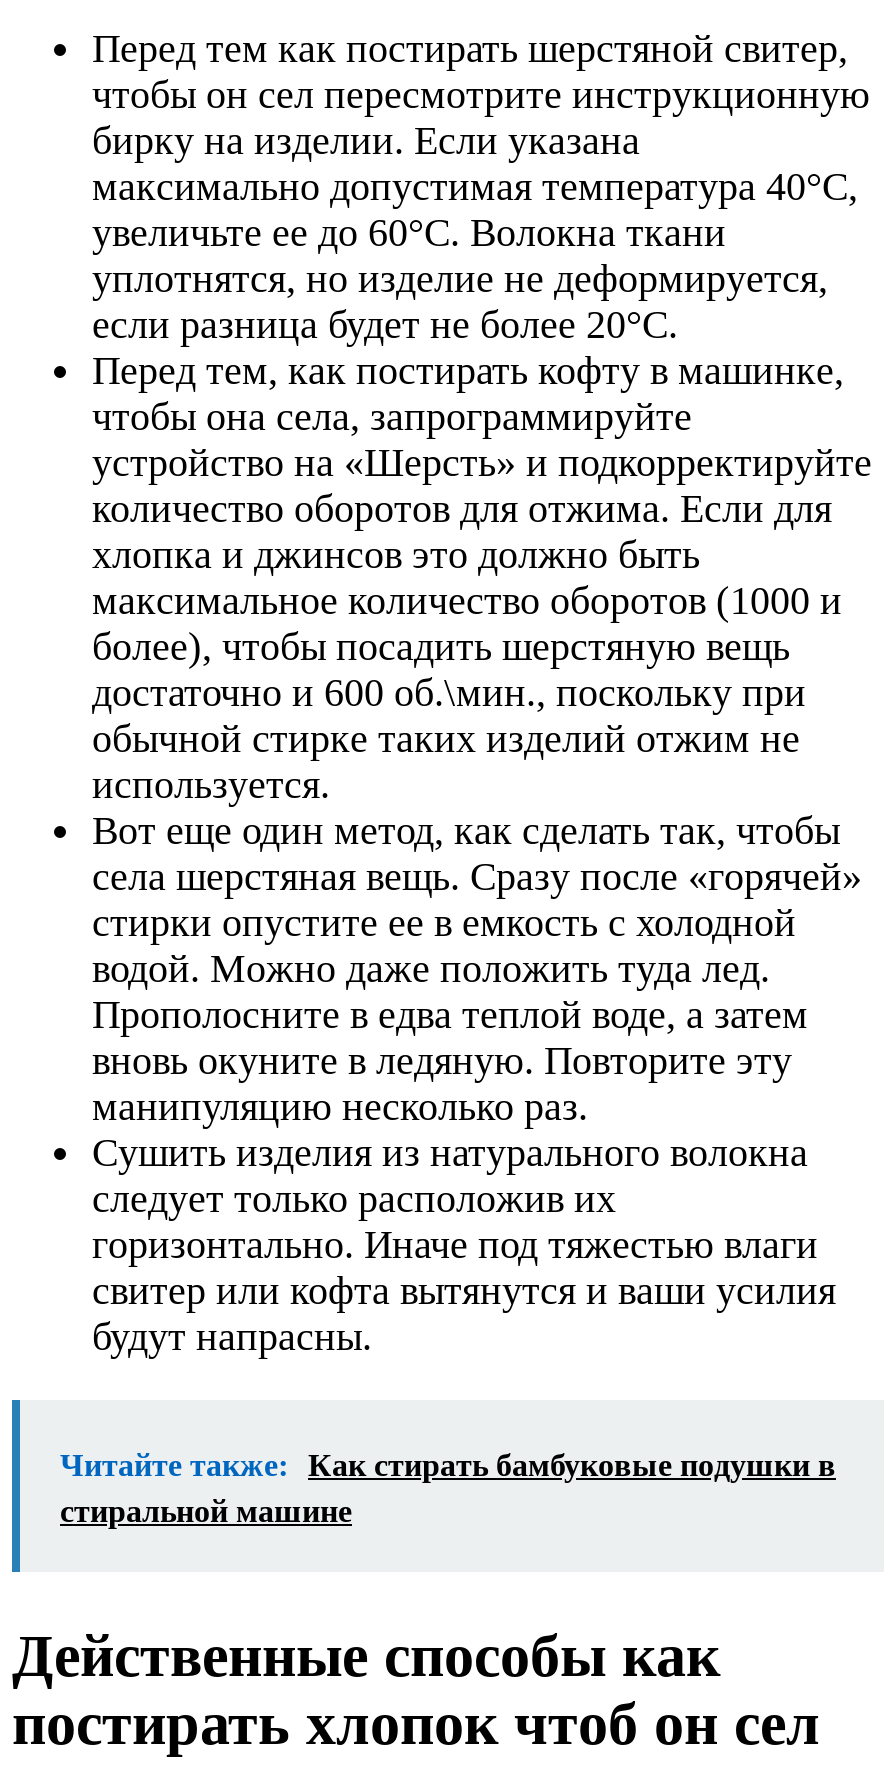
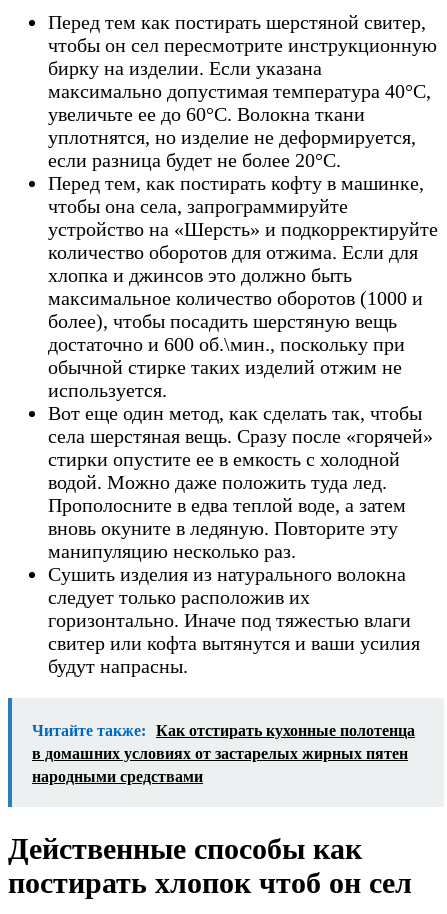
- Читайте также: Как стирать бамбуковые подушки в
- стиральной машине
+ Читайте также: Как отстирать кухонные полотенца
+ в домашних условиях от застарелых жирных пятен
+ народными средствами
